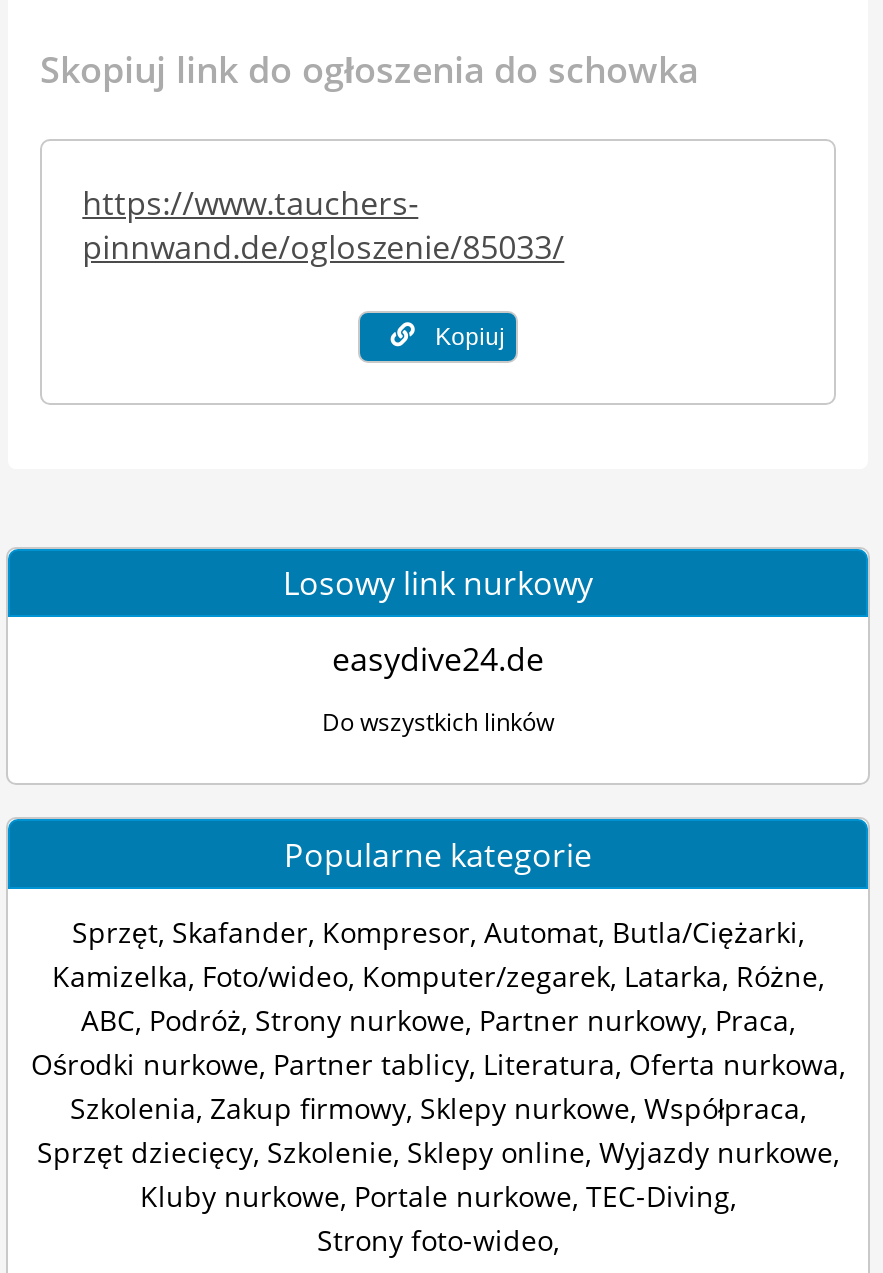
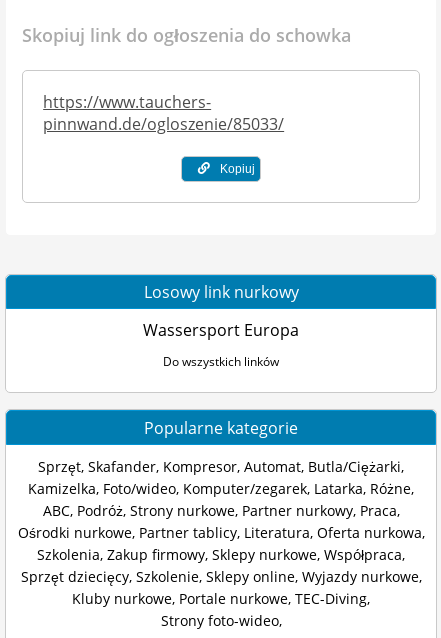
- easydive24.de
+ Wassersport Europa
